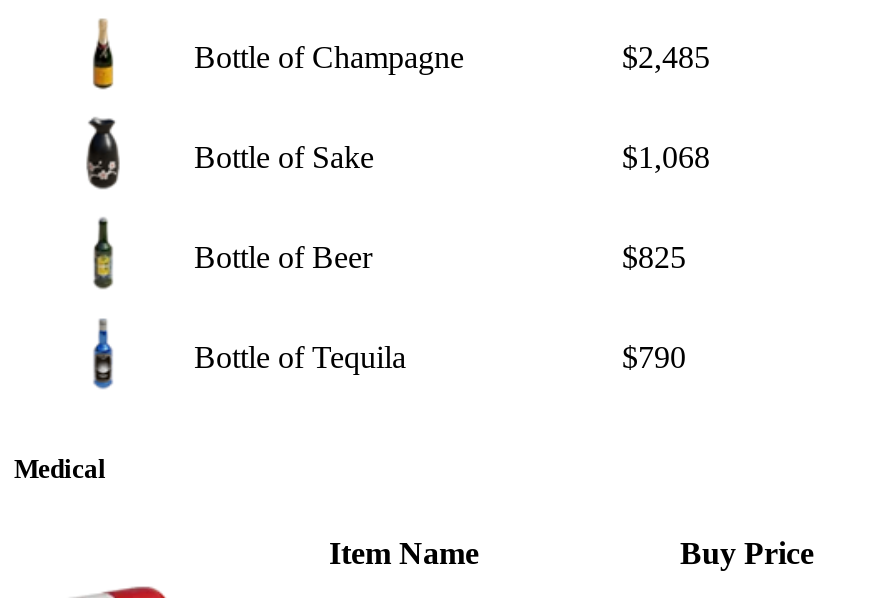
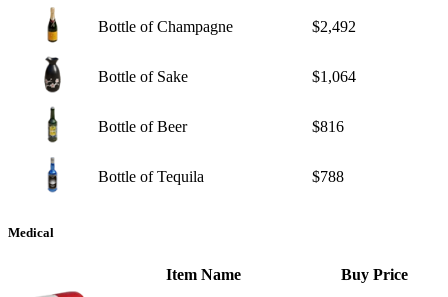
- $2,485
+ $2,492

- $1,068
+ $1,064

- $825
+ $816

- $790
+ $788
